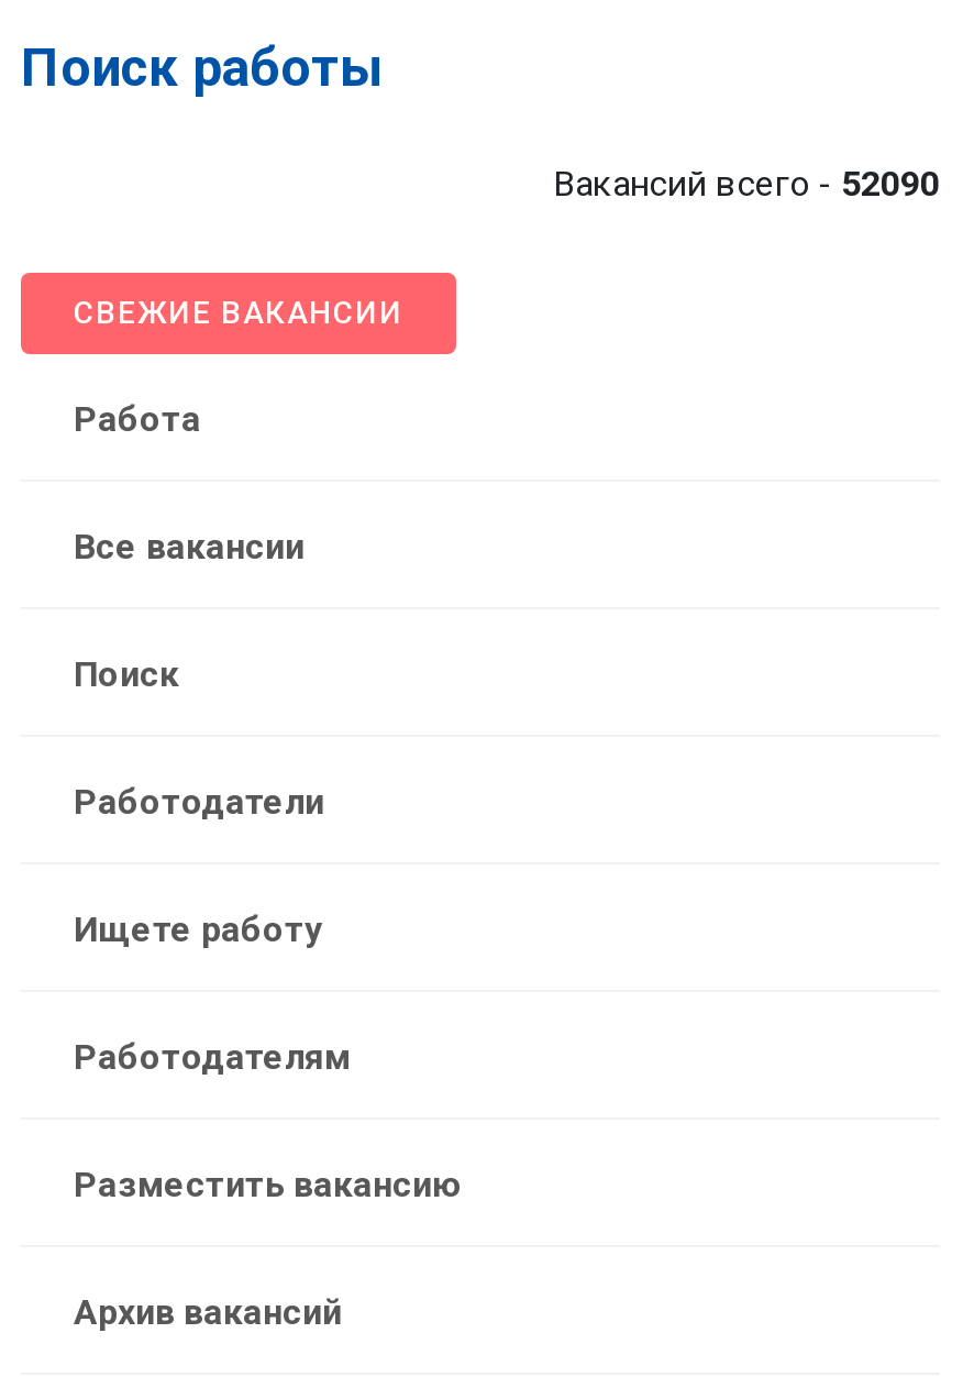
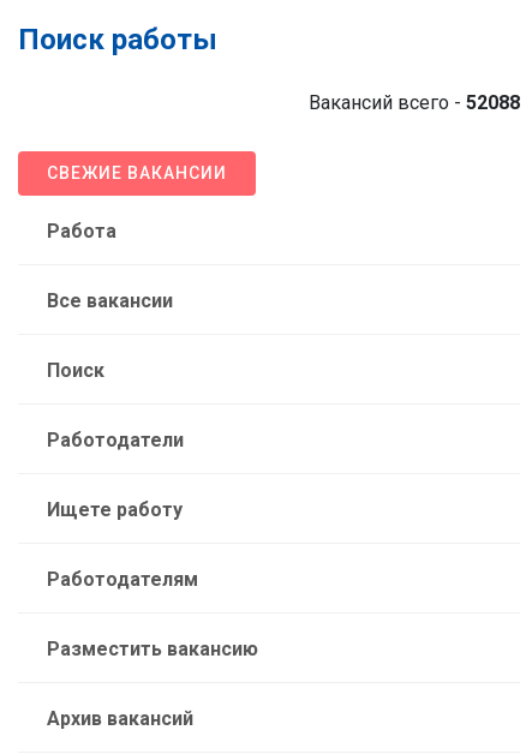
- Вакансий всего - 52090
+ Вакансий всего - 52088
